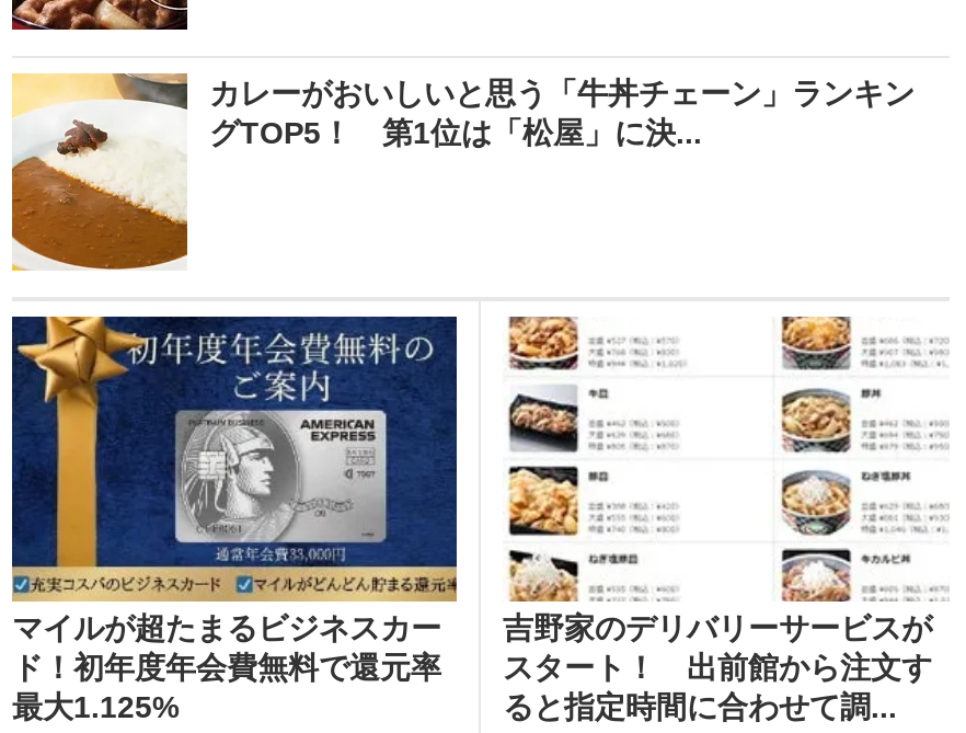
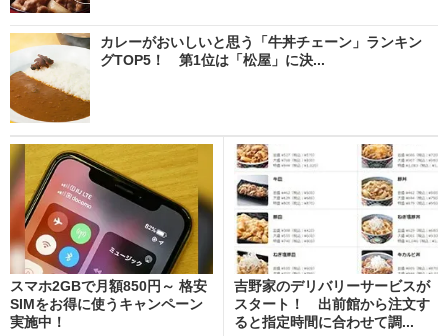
- [image]
- マイルが超たまるビジネスカー
- ド！初年度年会費無料で還元率
- 最大1.125%
+ [image]
+ スマホ2GBで月額850円～ 格安
+ SIMをお得に使うキャンペーン
+ 実施中！
